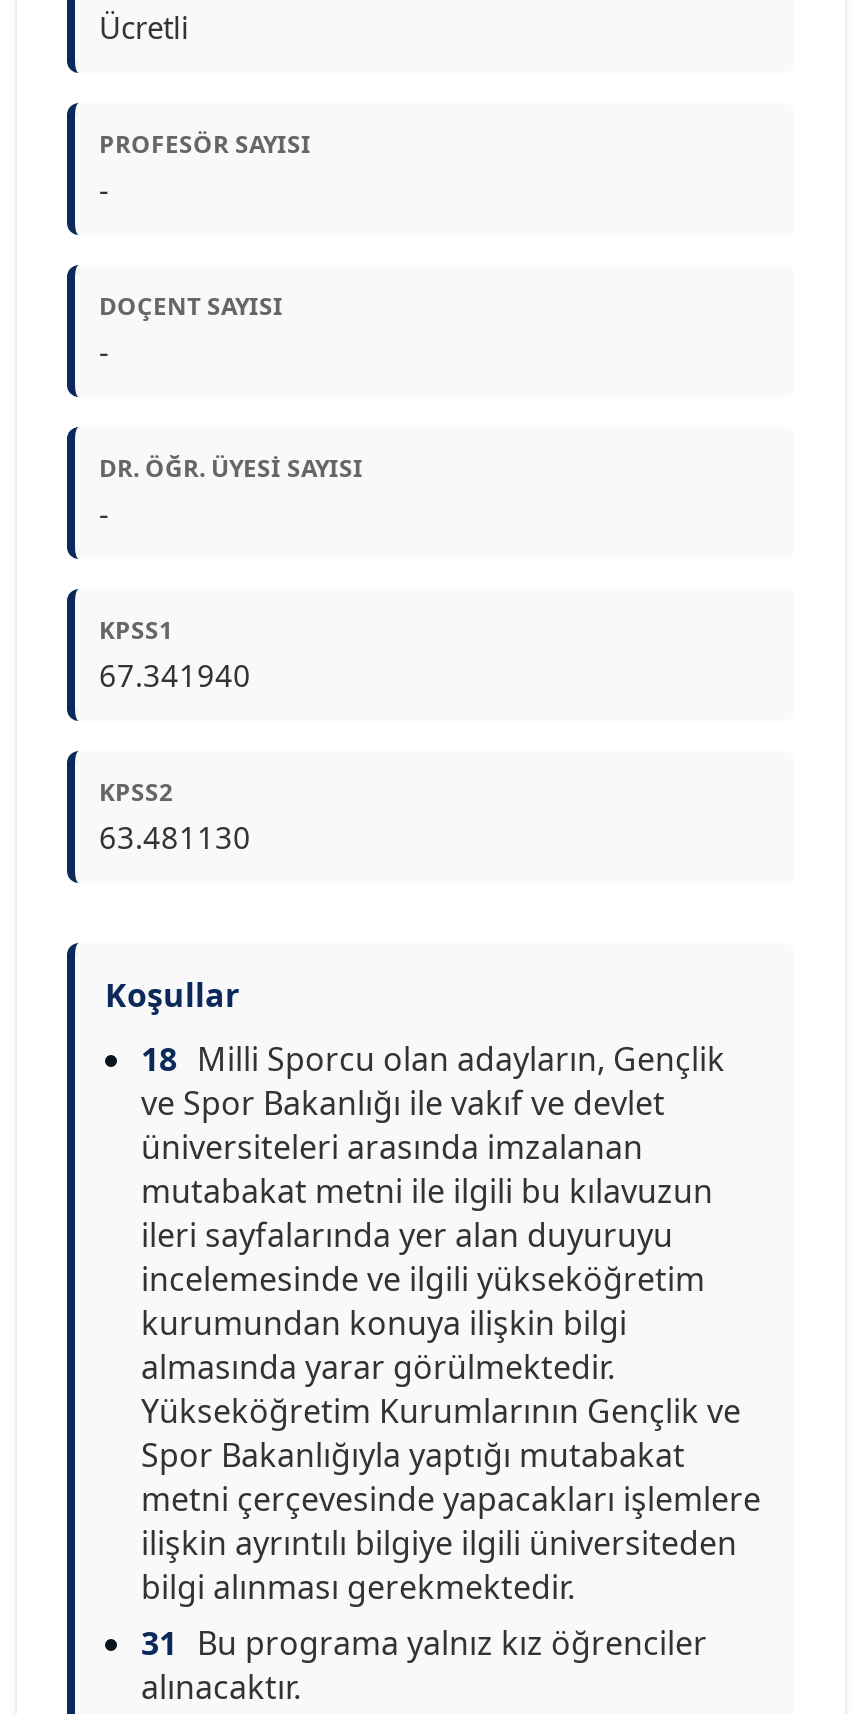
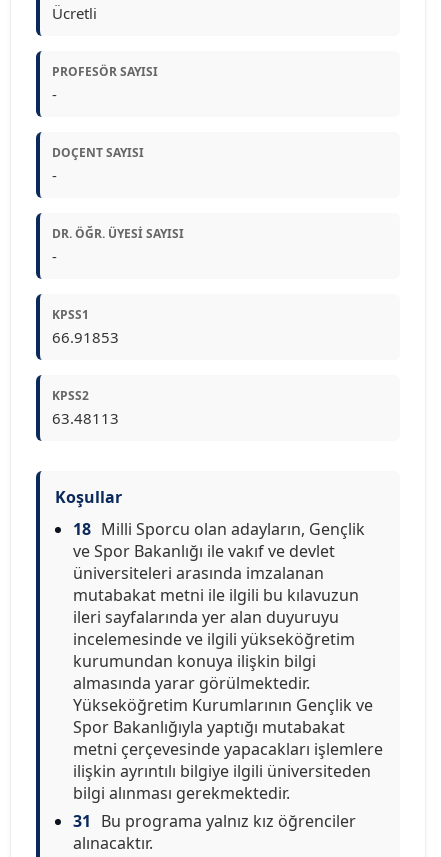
- 67.341940
+ 66.91853

- 63.481130
+ 63.48113
